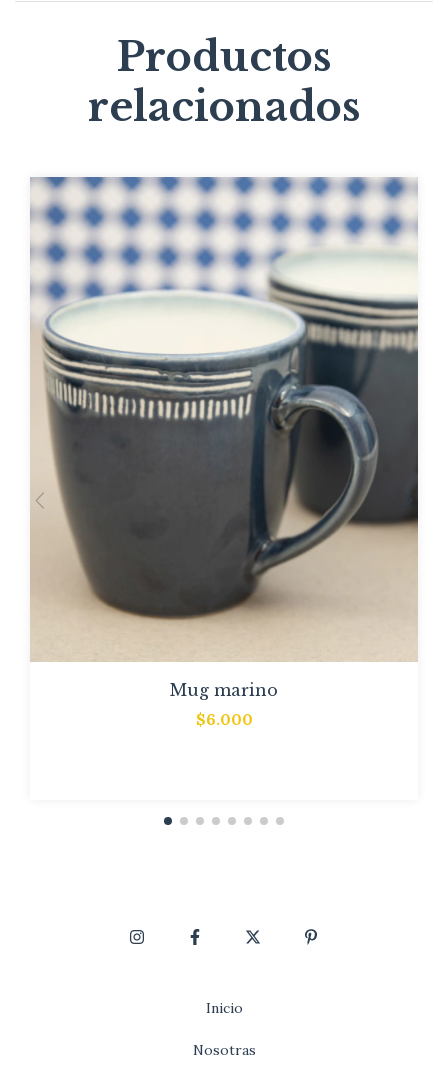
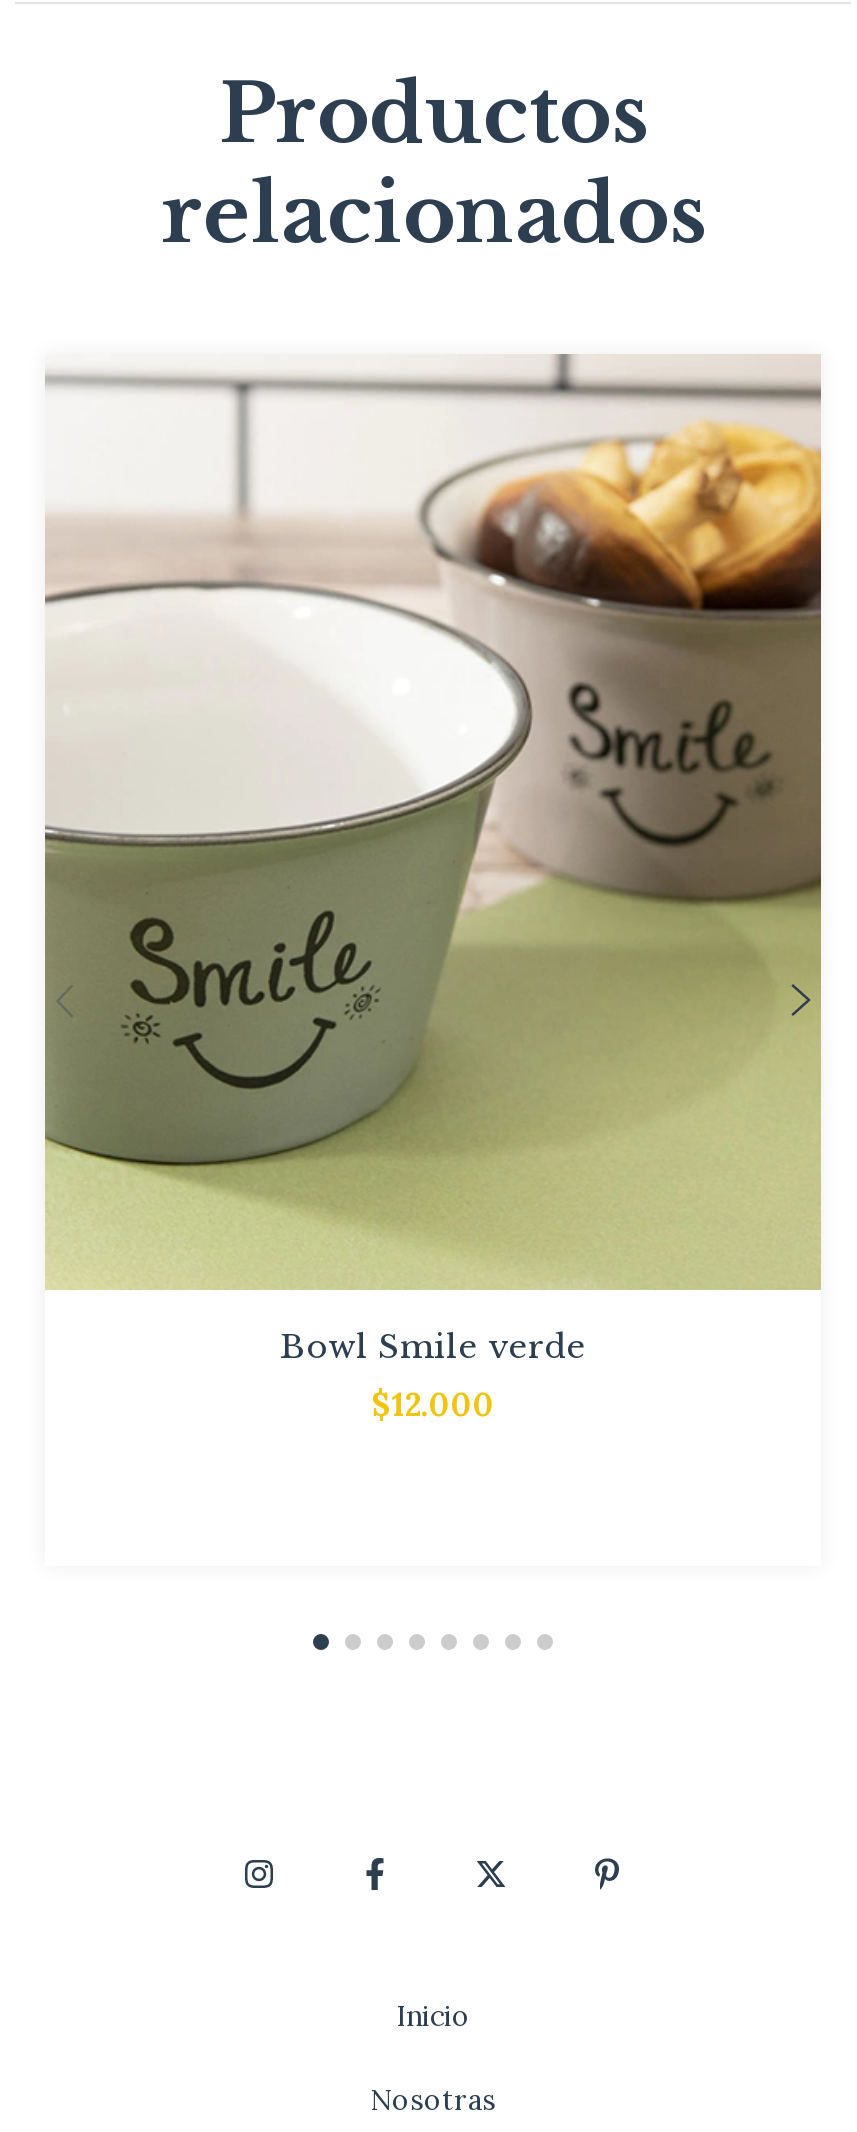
- [image]
- Mug marino
- $6.000
+ [image]
+ Bowl Smile verde
+ $12.000
